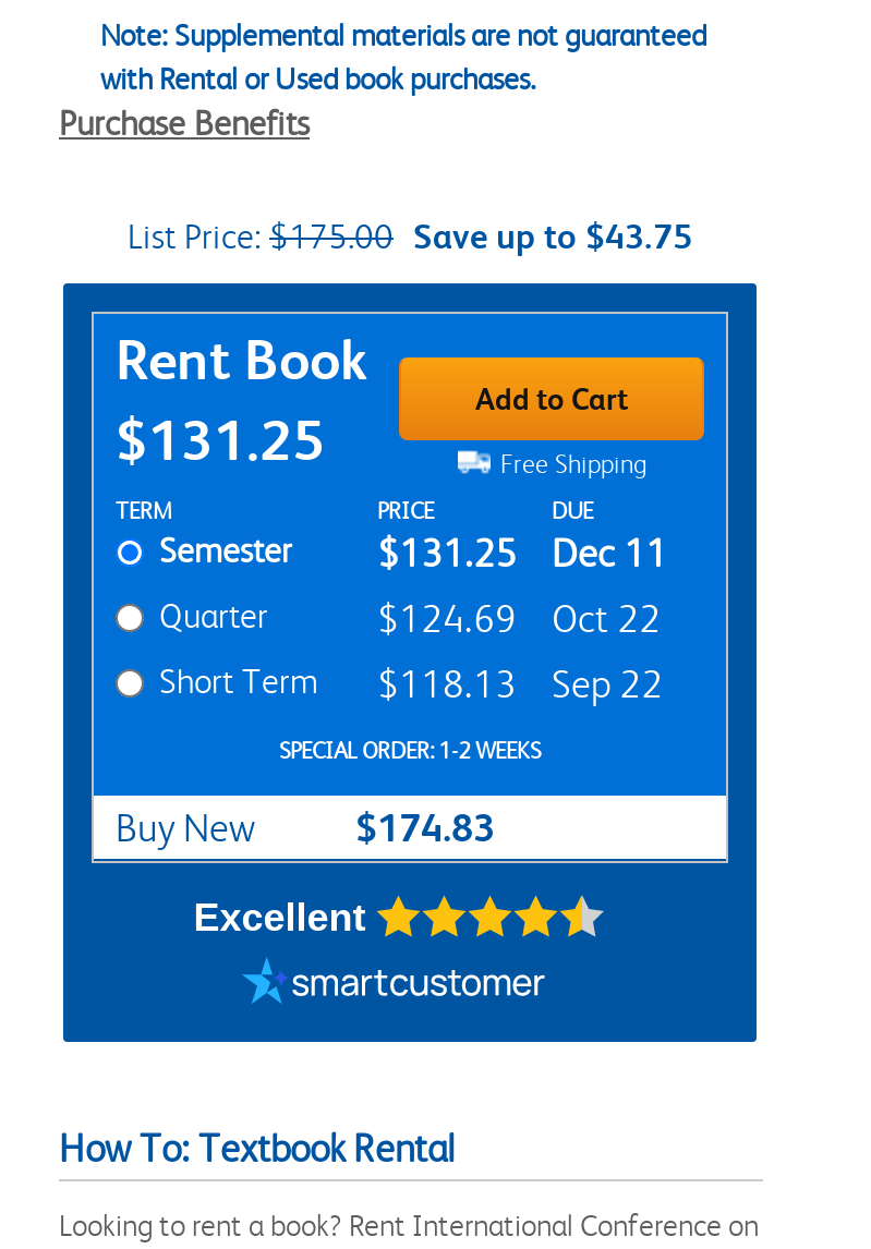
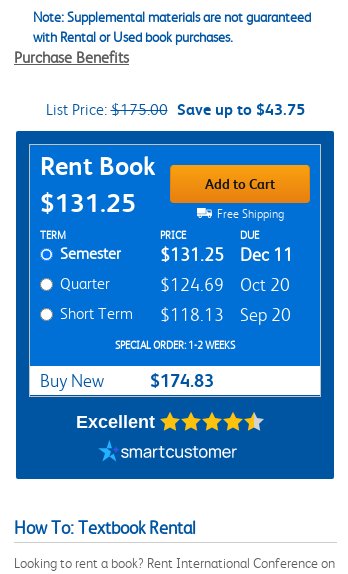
- $124.69 Oct 22
+ $124.69 Oct 20

- Short Term $118.13 Sep 22
+ Short Term $118.13 Sep 20
